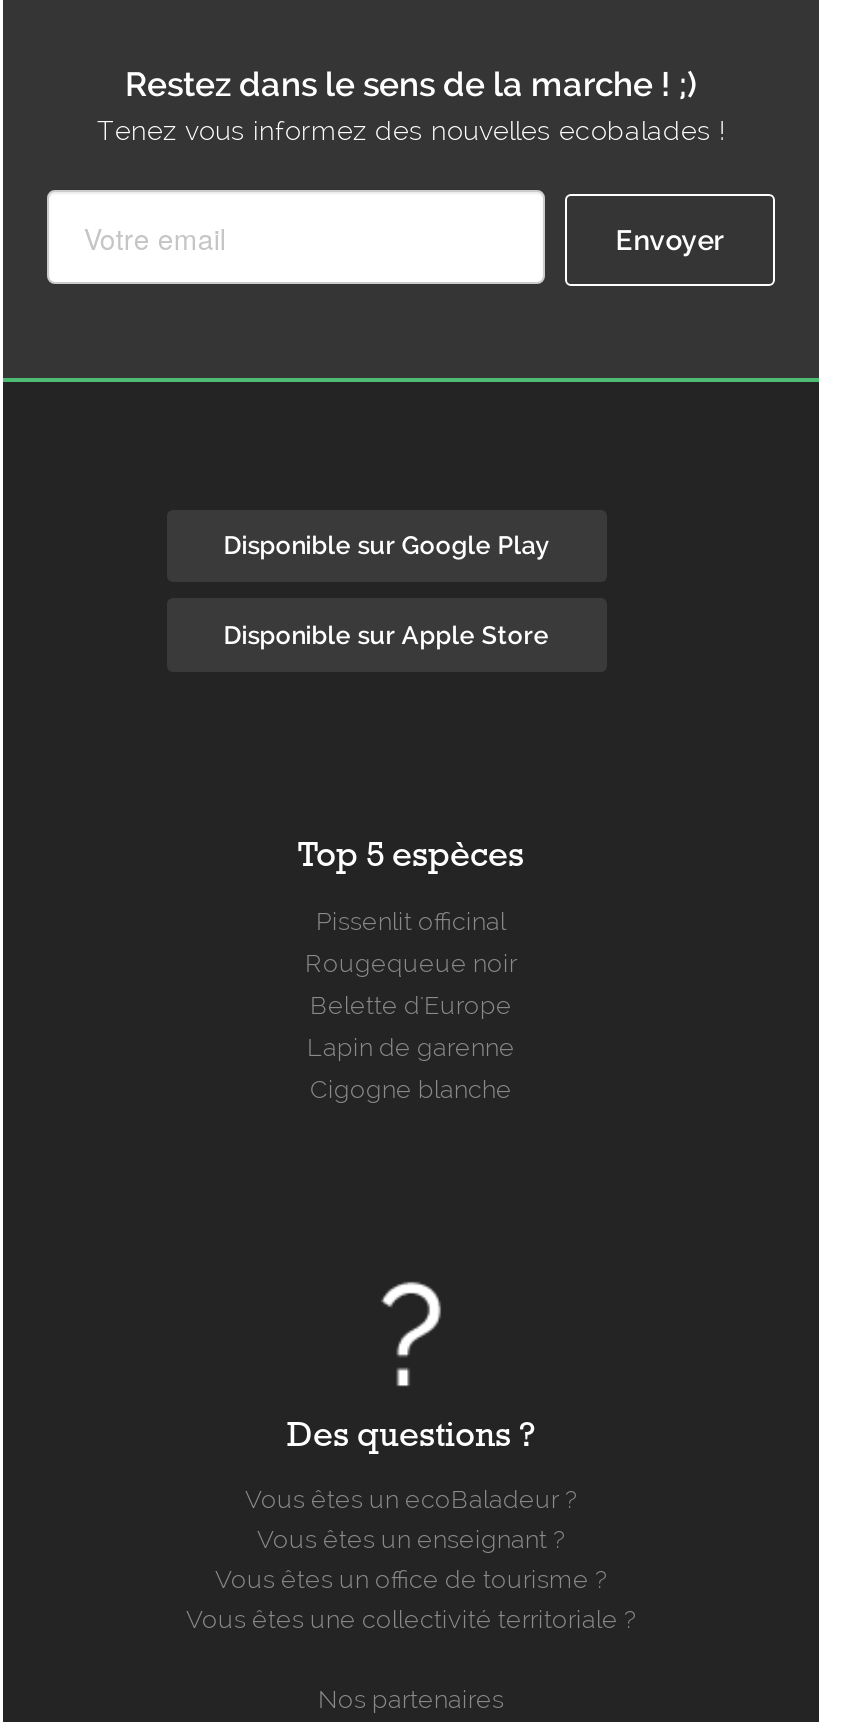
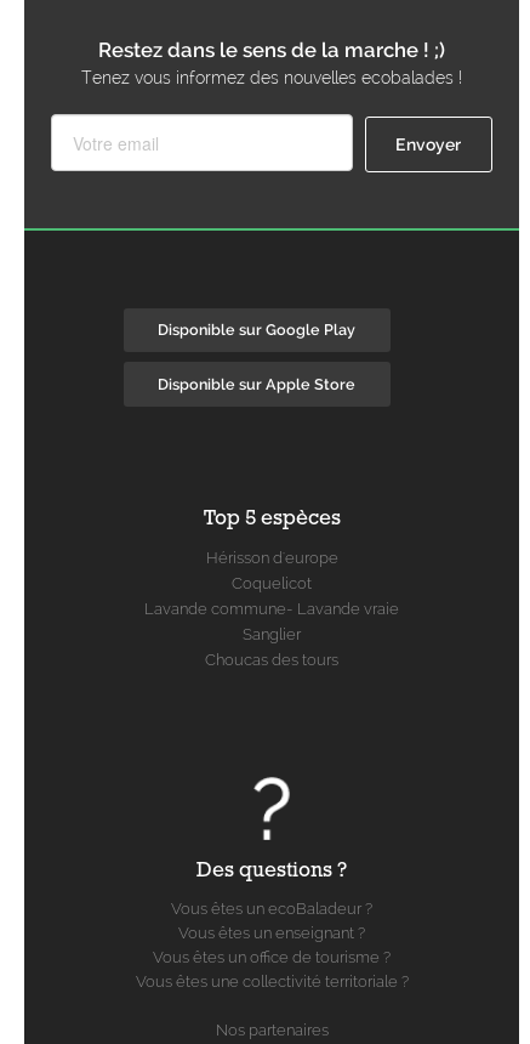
- Pissenlit officinal
- Rougequeue noir
- Belette d'Europe
- Lapin de garenne
- Cigogne blanche
+ Hérisson d'europe
+ Coquelicot
+ Lavande commune- Lavande vraie
+ Sanglier
+ Choucas des tours
